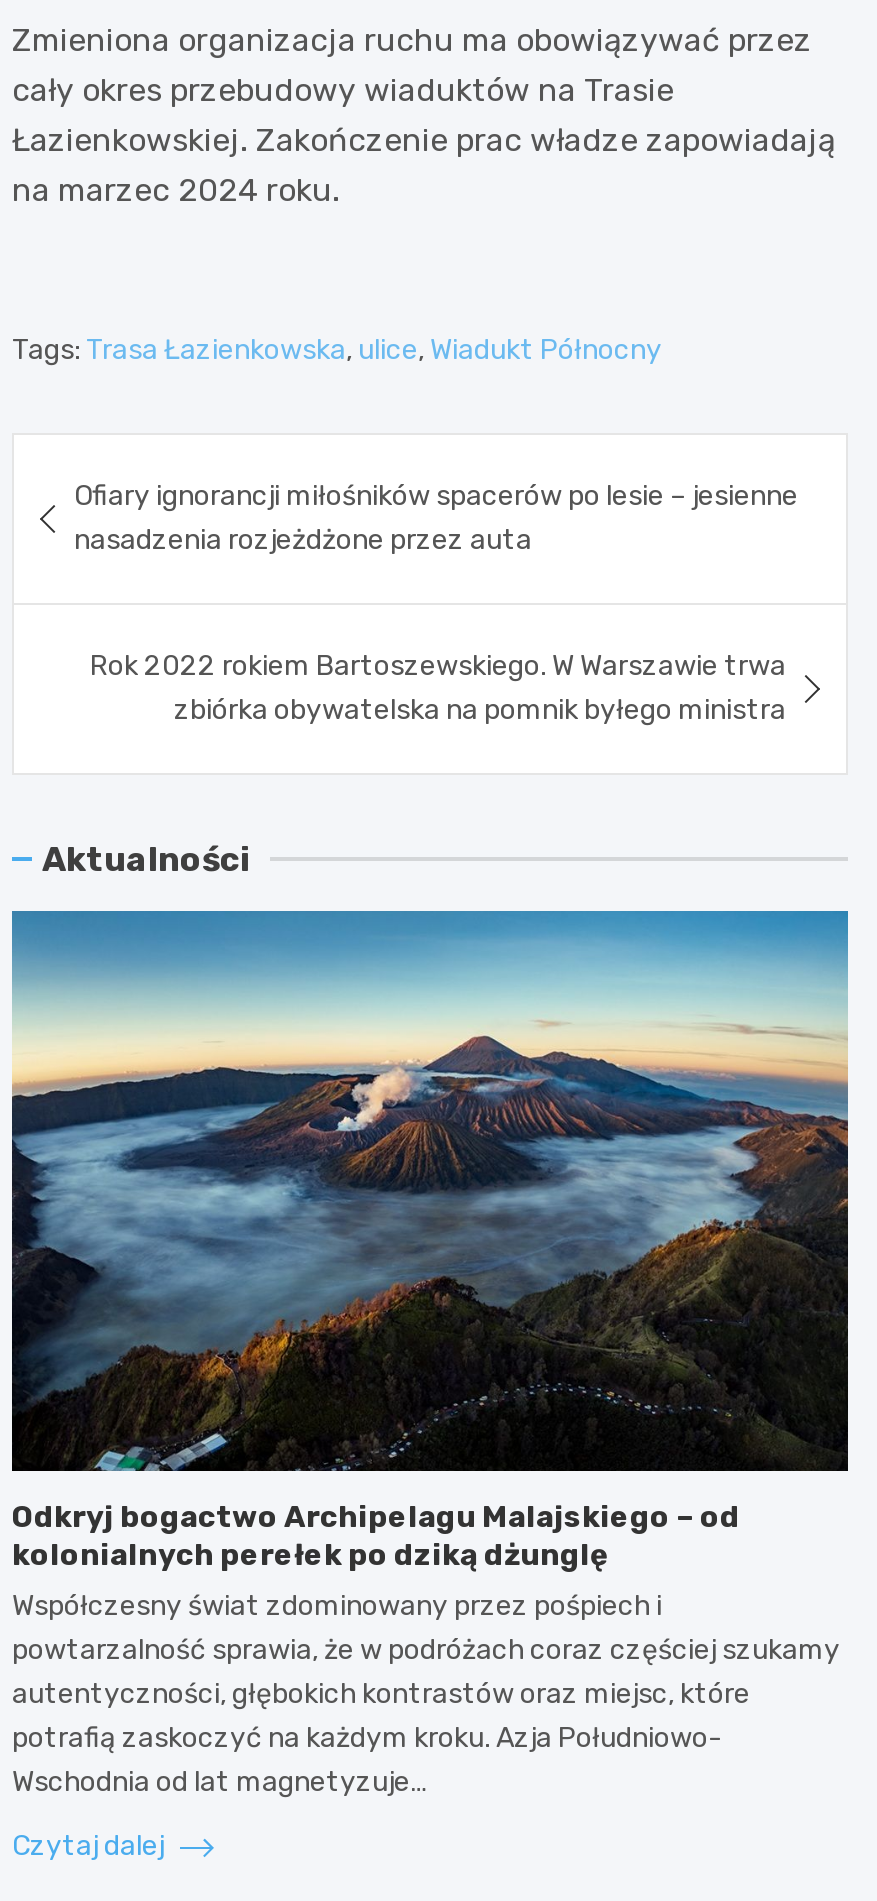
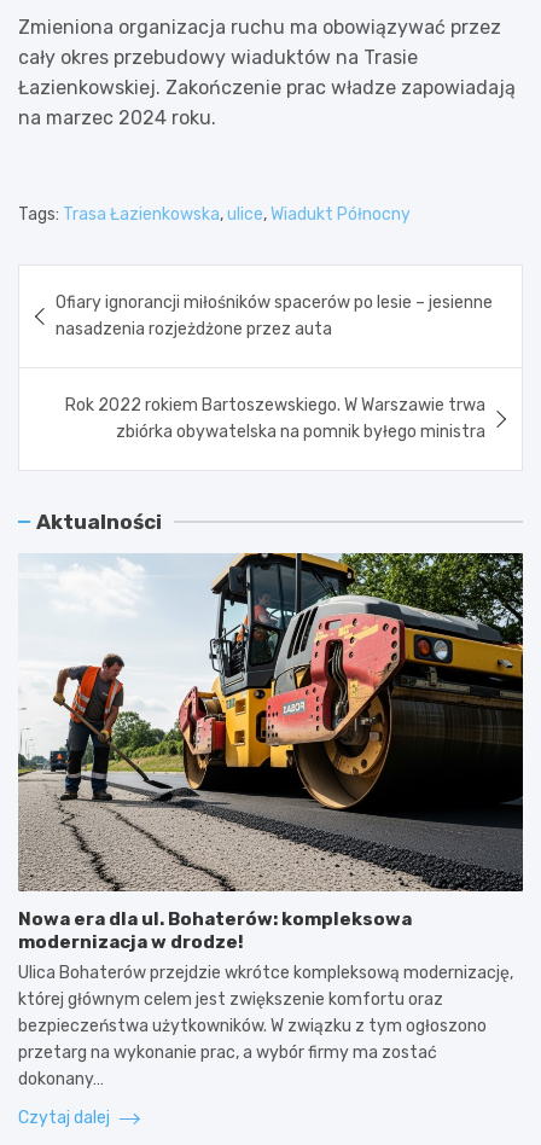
- [image]
- Odkryj bogactwo Archipelagu Malajskiego – od
- kolonialnych perełek po dziką dżunglę
- Współczesny świat zdominowany przez pośpiech i
- powtarzalność sprawia, że w podróżach coraz częściej szukamy
- autentyczności, głębokich kontrastów oraz miejsc, które
- potrafią zaskoczyć na każdym kroku. Azja Południowo-
- Wschodnia od lat magnetyzuje…
+ [image]
+ Nowa era dla ul. Bohaterów: kompleksowa
+ modernizacja w drodze!
+ Ulica Bohaterów przejdzie wkrótce kompleksową modernizację,
+ której głównym celem jest zwiększenie komfortu oraz
+ bezpieczeństwa użytkowników. W związku z tym ogłoszono
+ przetarg na wykonanie prac, a wybór firmy ma zostać
+ dokonany…
